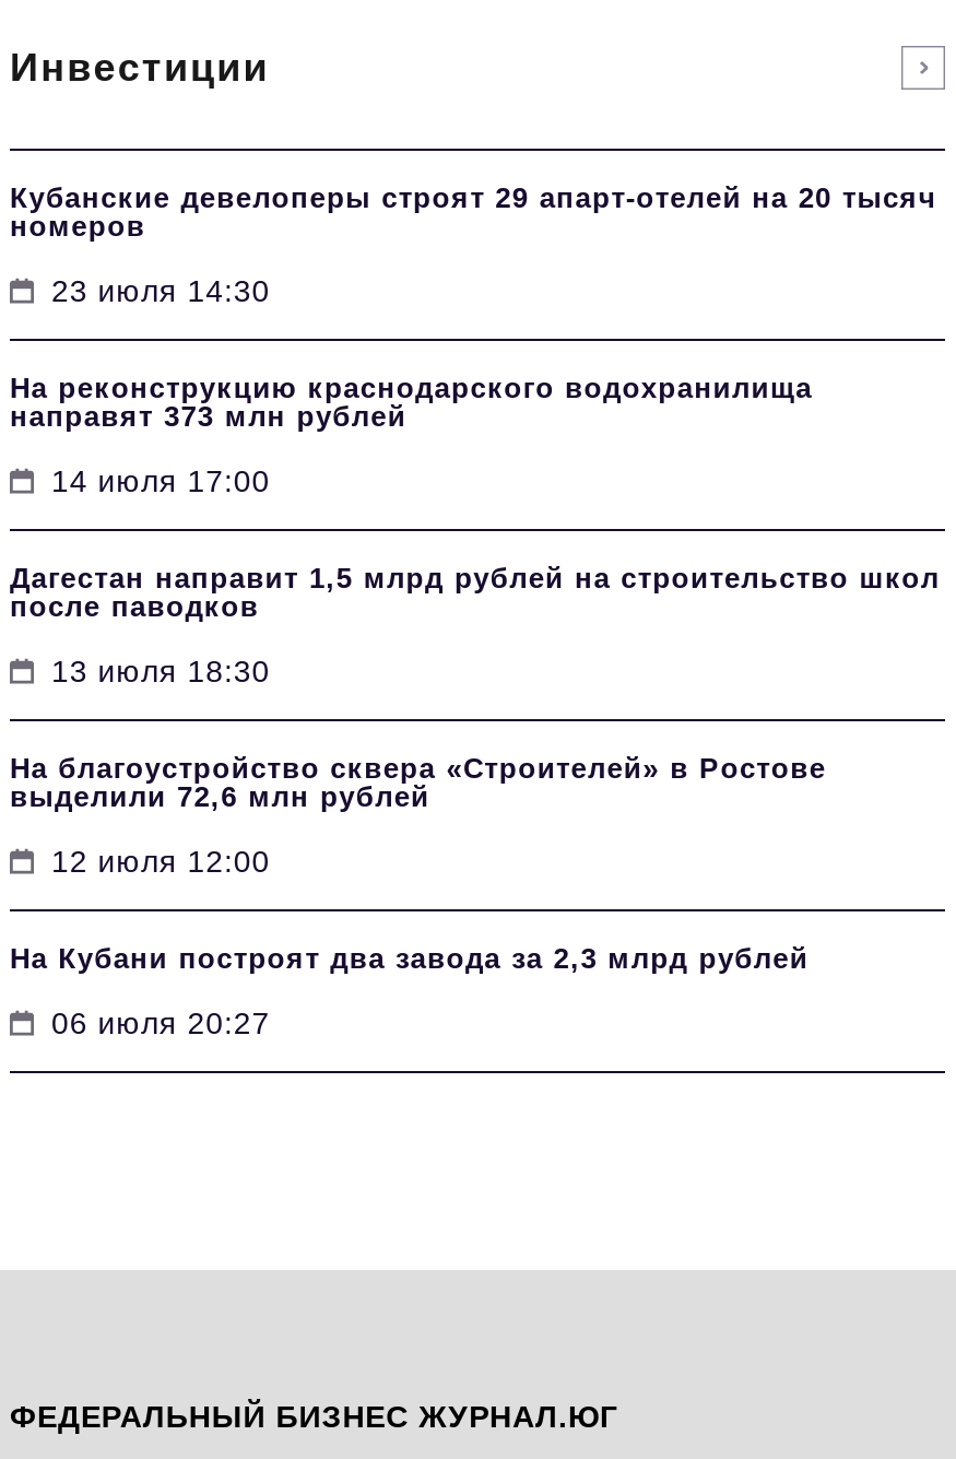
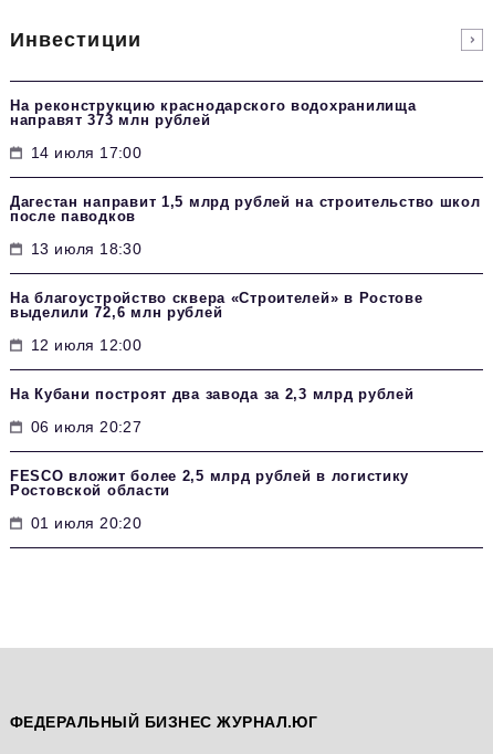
- Кубанские девелоперы строят 29 апарт-отелей на 20 тысяч
- номеров
- 23 июля 14:30

moved up: На реконструкцию краснодарского водохранилища | направят 373 млн рублей | 14 июля 17:00 | ... | На Кубани построят два завода за 2,3 млрд рублей | 06 июля 20:27

+ FESCO вложит более 2,5 млрд рублей в логистику
+ Ростовской области
+ 01 июля 20:20
